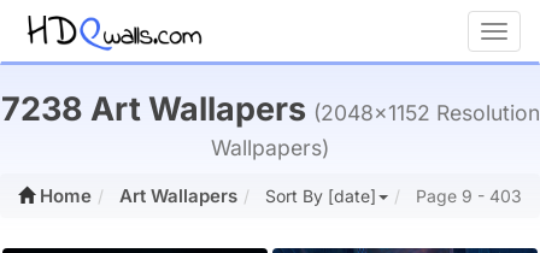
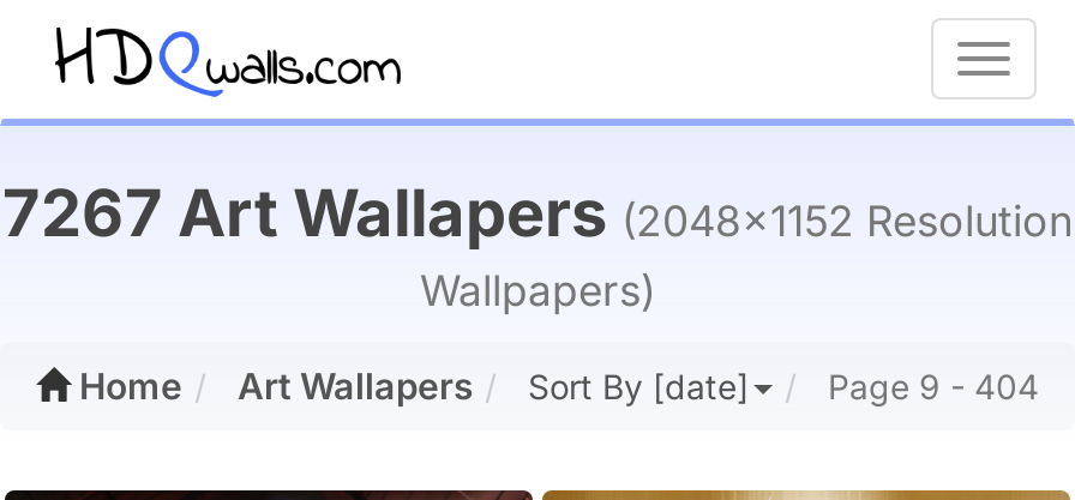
- 7238 Art Wallapers (2048x1152 Resolution
+ 7267 Art Wallapers (2048x1152 Resolution

- Home Art Wallapers Sort By [date] Page 9 - 403
+ Home Art Wallapers Sort By [date] Page 9 - 404
